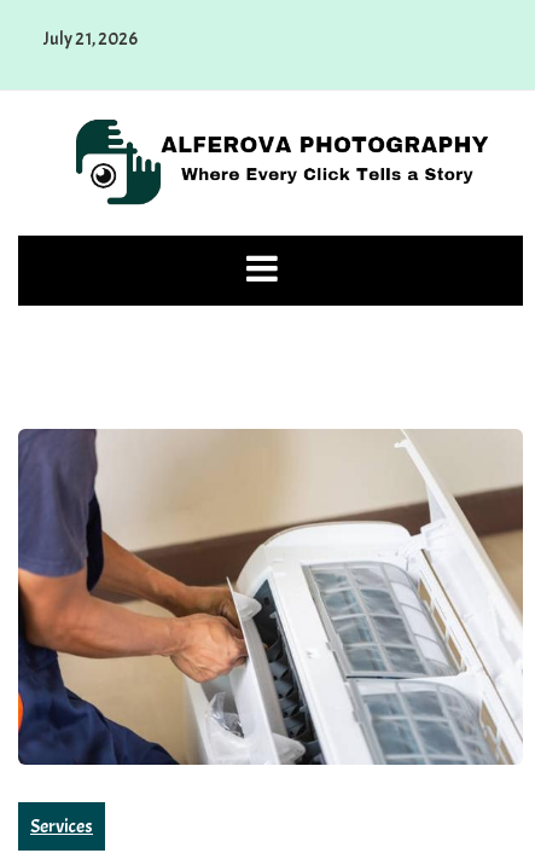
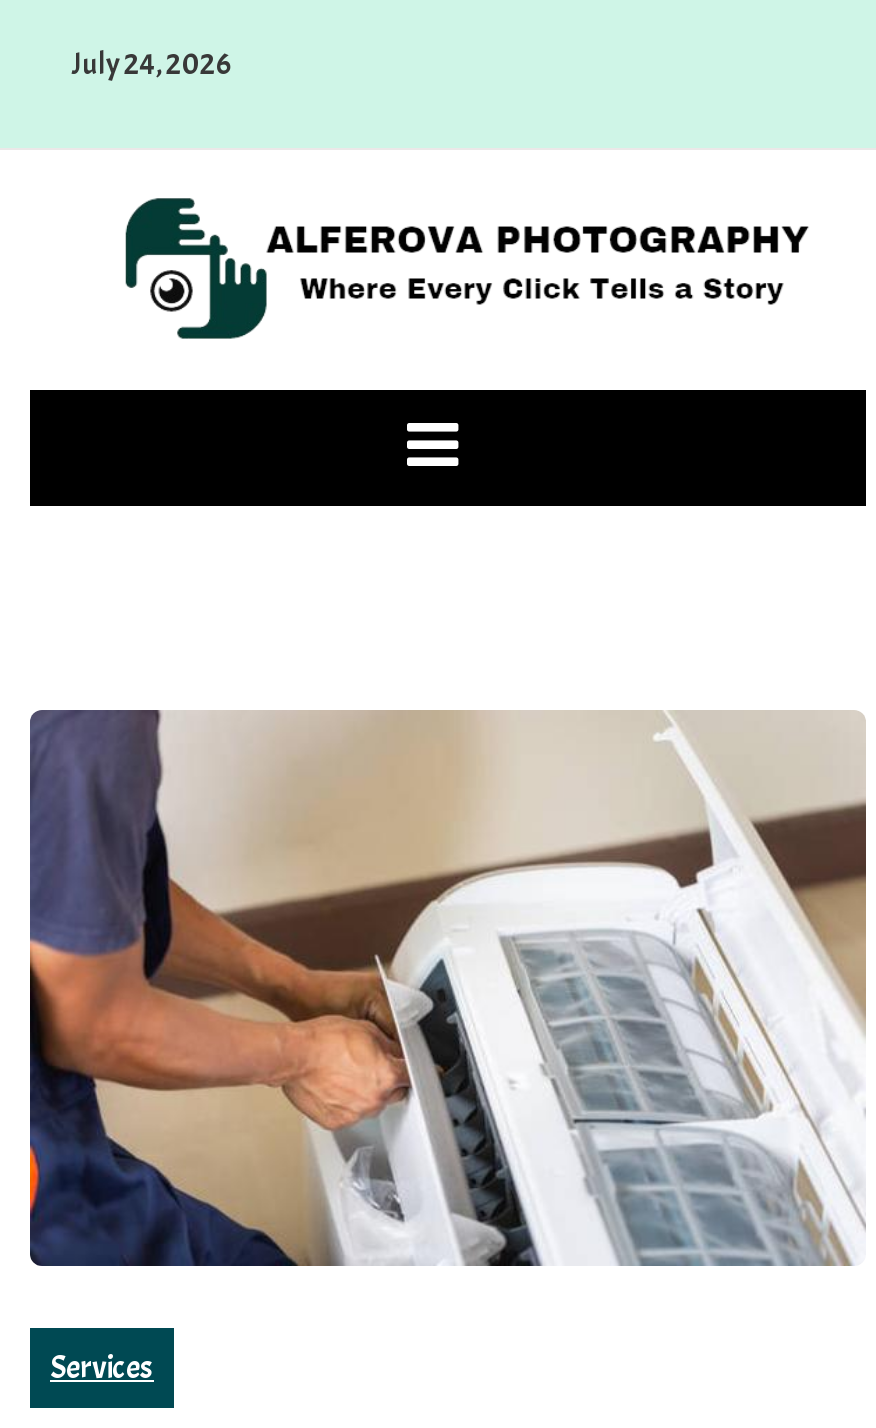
- July 21, 2026
+ July 24, 2026
